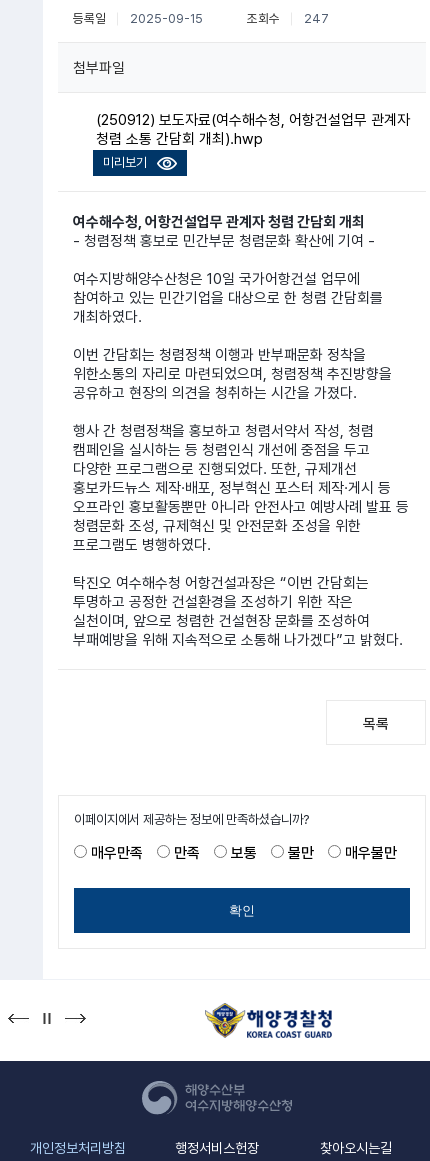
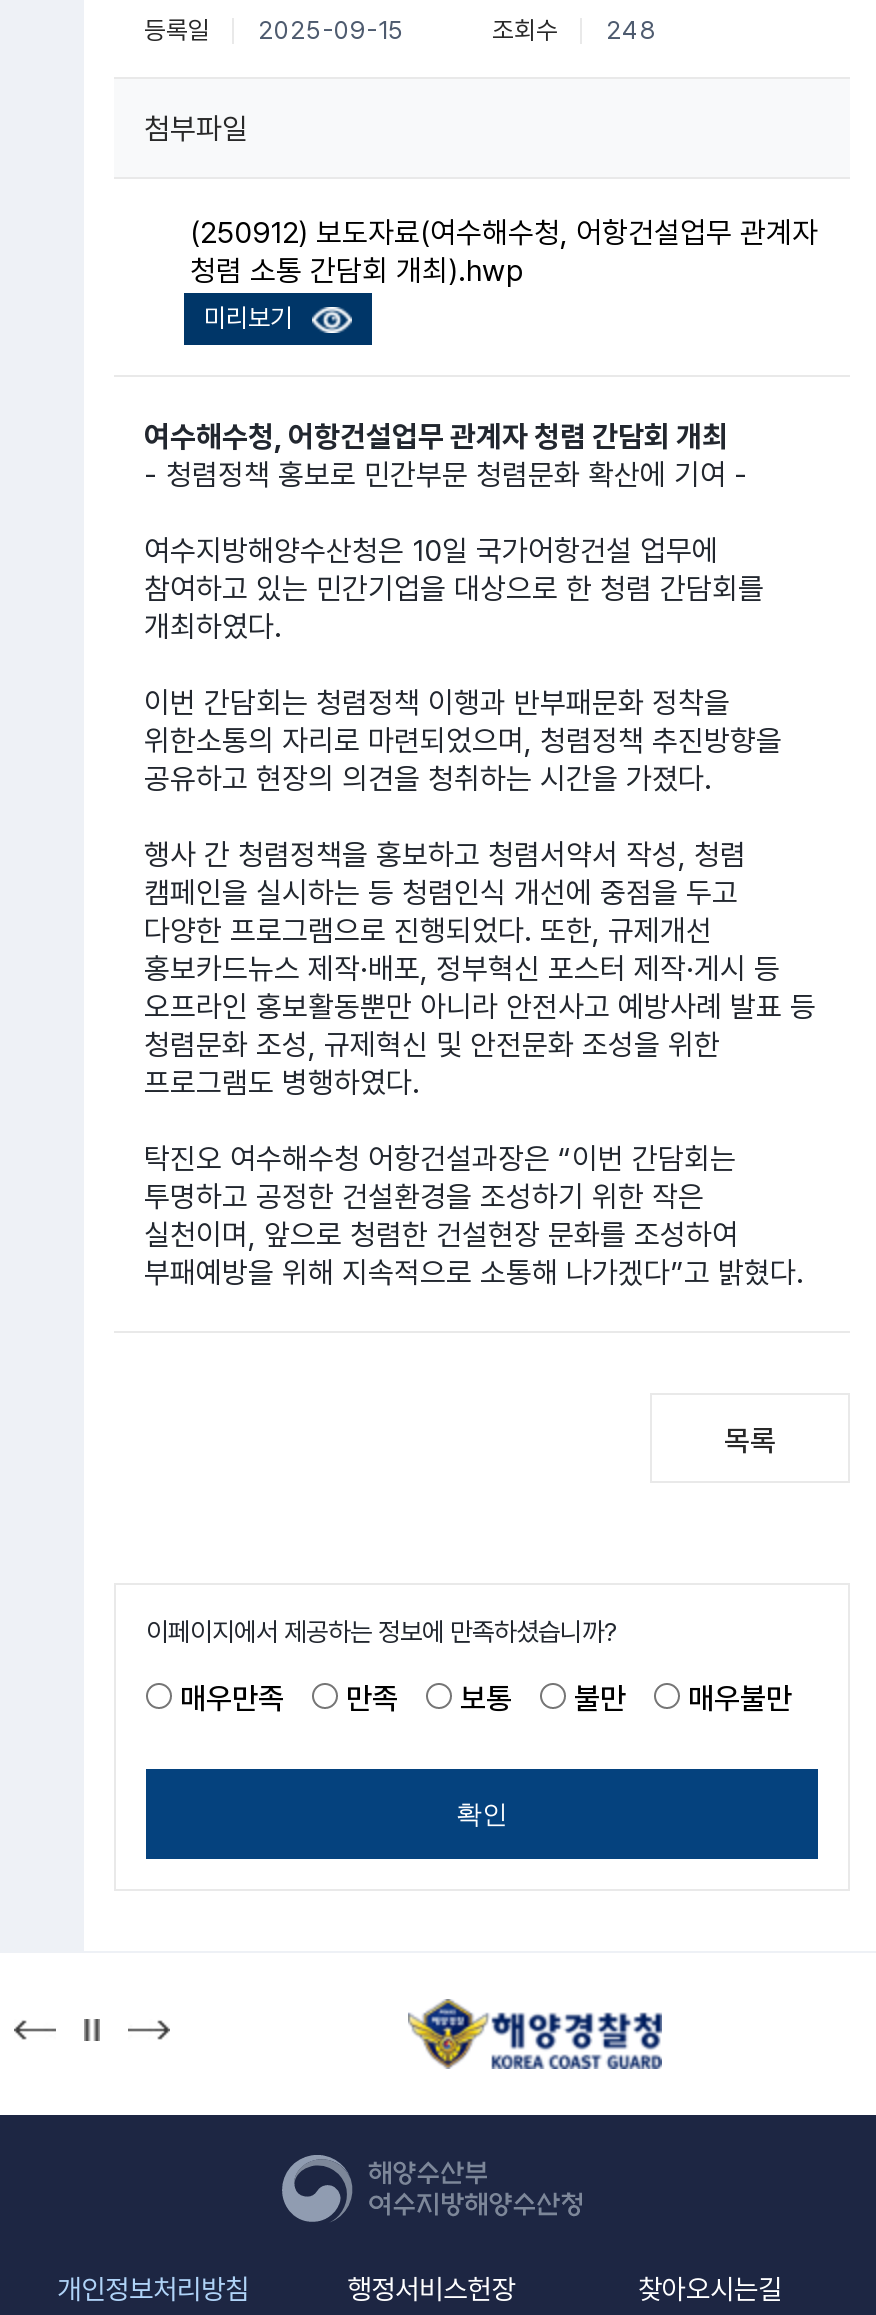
- 조회수 247
+ 조회수 248
